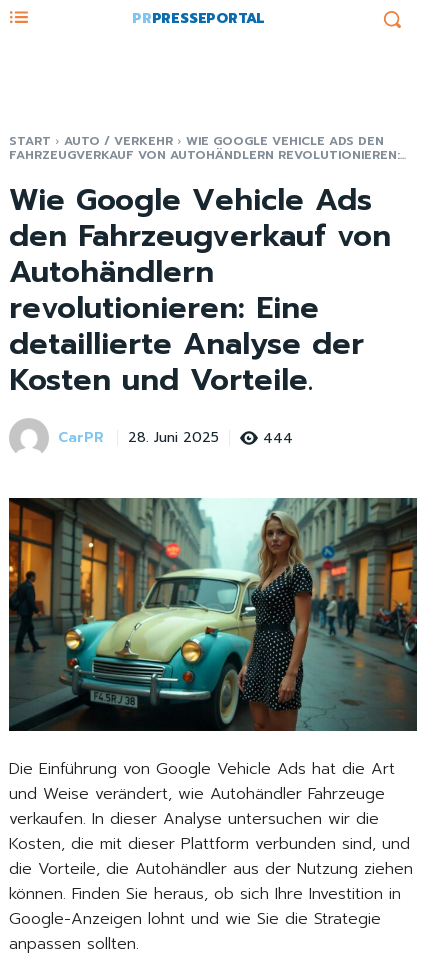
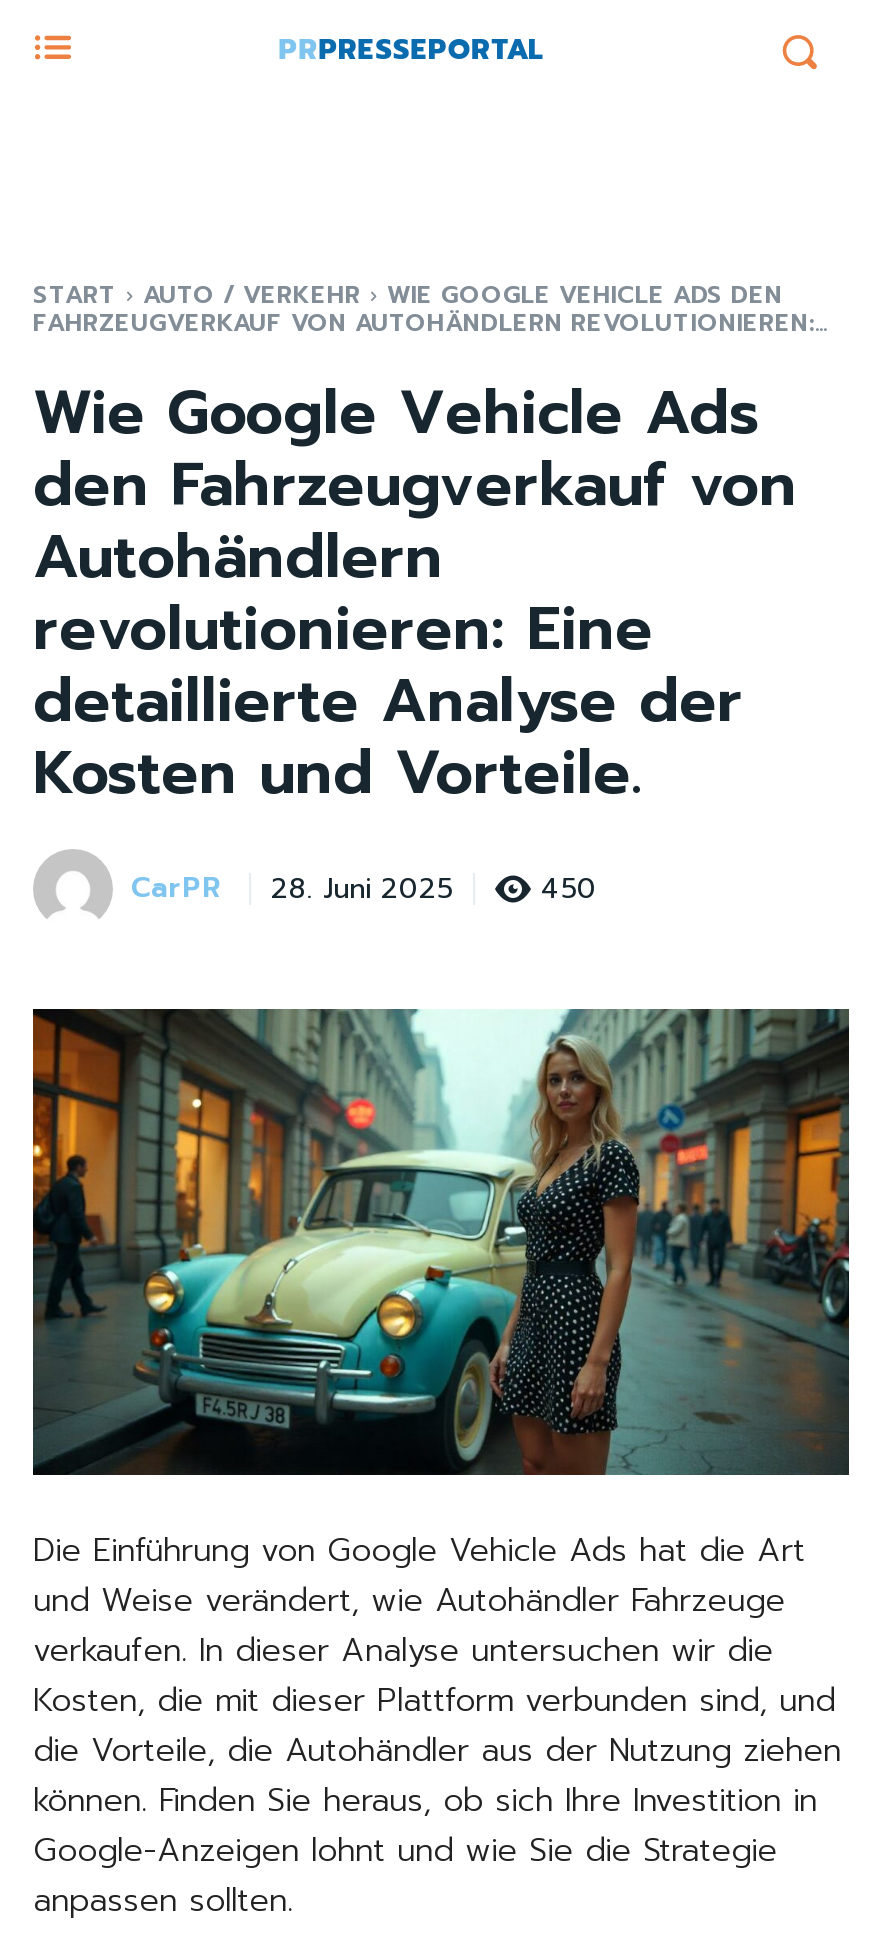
- 444
+ 450
